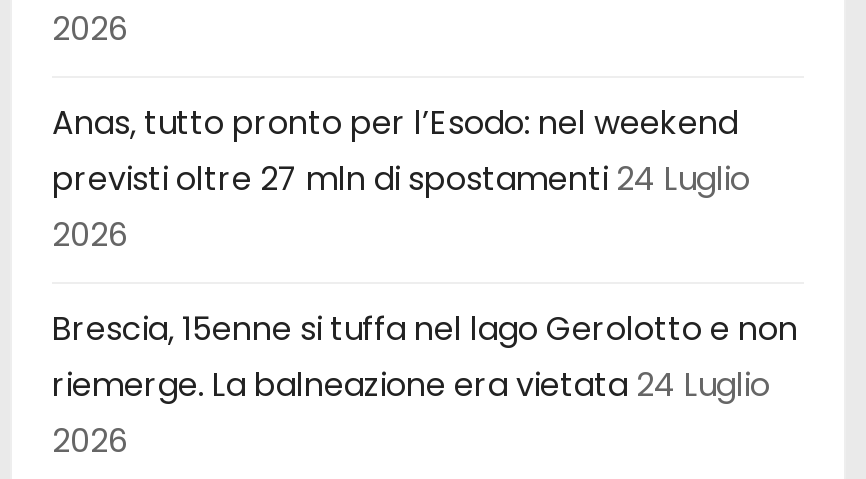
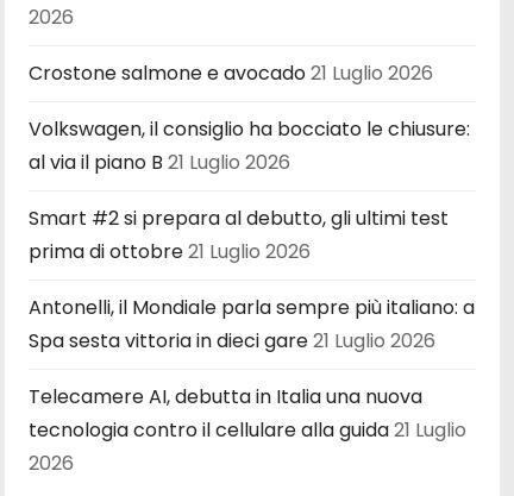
- Anas, tutto pronto per l’Esodo: nel weekend
- previsti oltre 27 mln di spostamenti 24 Luglio
- 2026
- Brescia, 15enne si tuffa nel lago Gerolotto e non
- riemerge. La balneazione era vietata 24 Luglio
+ Crostone salmone e avocado 21 Luglio 2026
+ Volkswagen, il consiglio ha bocciato le chiusure:
+ al via il piano B 21 Luglio 2026
+ Smart #2 si prepara al debutto, gli ultimi test
+ prima di ottobre 21 Luglio 2026
+ Antonelli, il Mondiale parla sempre più italiano: a
+ Spa sesta vittoria in dieci gare 21 Luglio 2026
+ Telecamere AI, debutta in Italia una nuova
+ tecnologia contro il cellulare alla guida 21 Luglio
